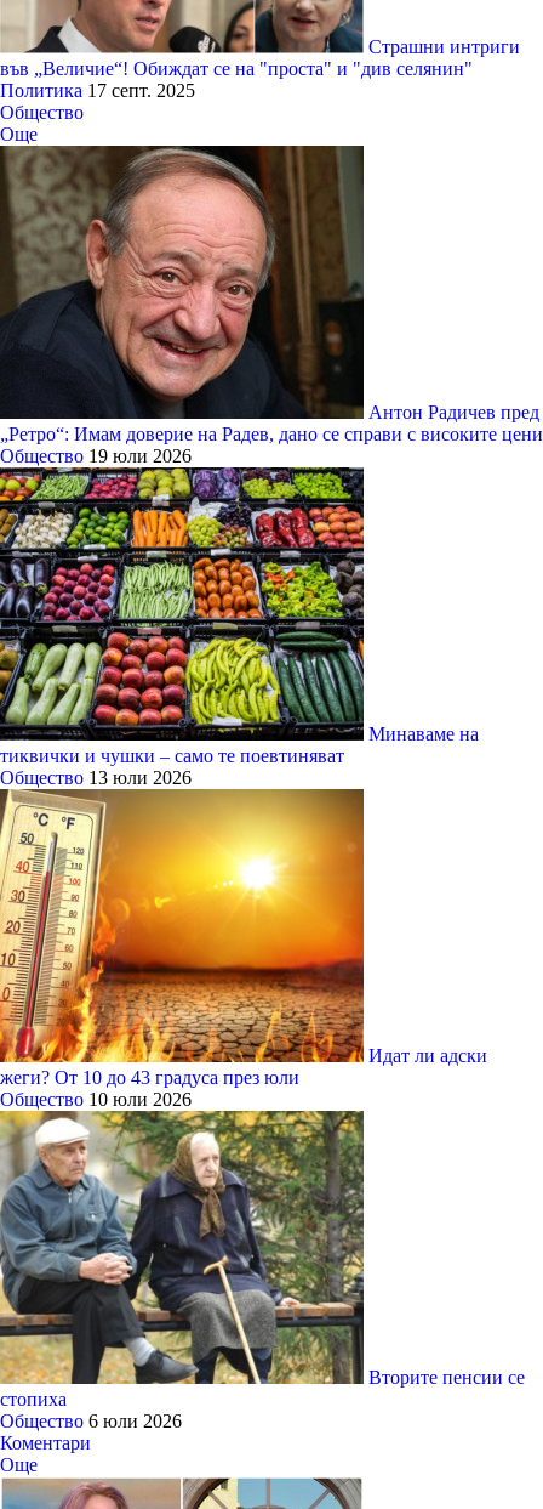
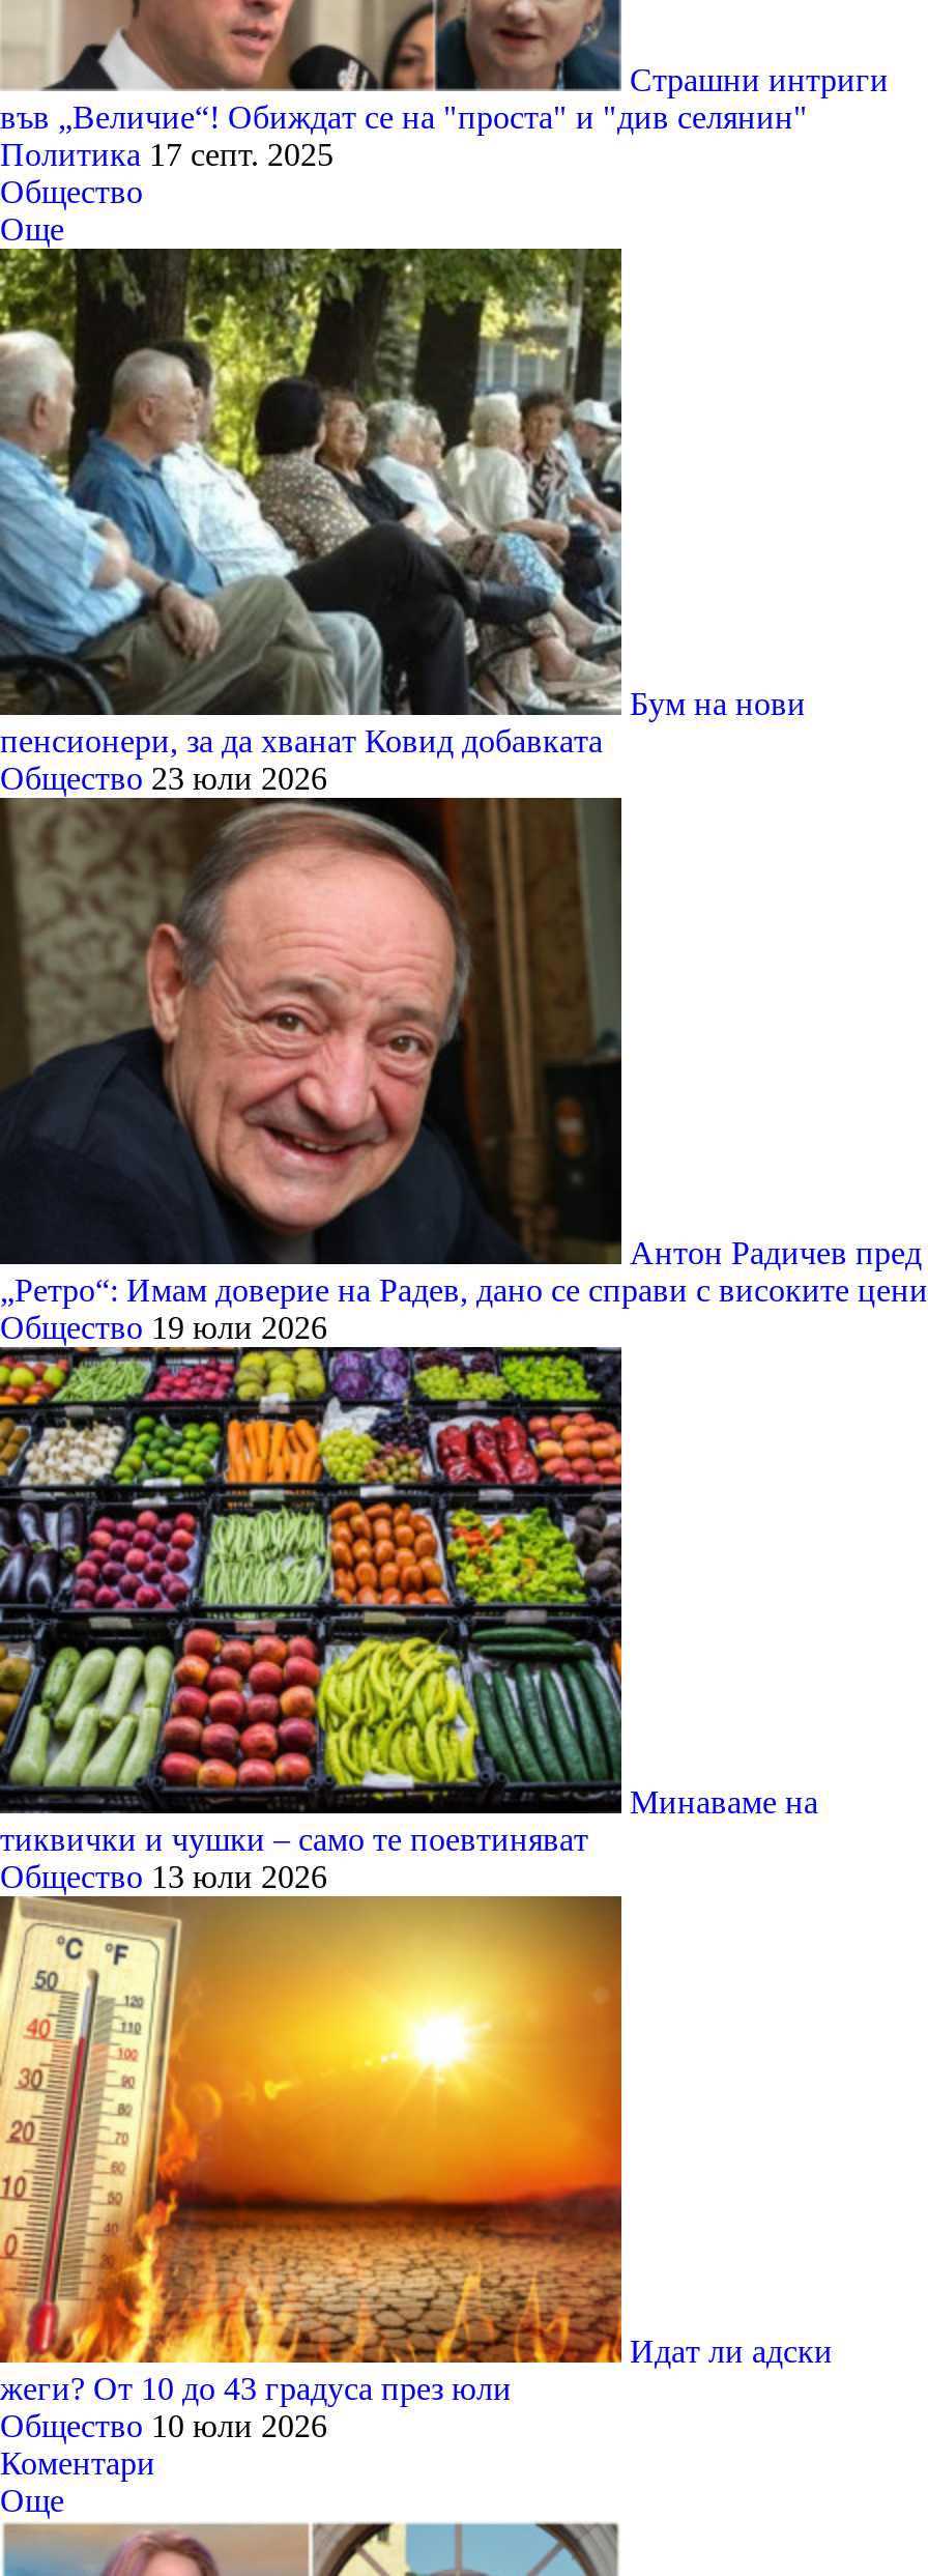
+ [image]
+ Бум на нови
+ пенсионери, за да хванат Ковид добавката
+ Общество 23 юли 2026

moved down: [image] | Антон Радичев пред | „Ретро“: Имам доверие на Радев, дано се справи с високите цени | ... | жеги? От 10 до 43 градуса през юли | Общество 10 юли 2026

- [image]
- Вторите пенсии се
- стопиха
- Общество 6 юли 2026
